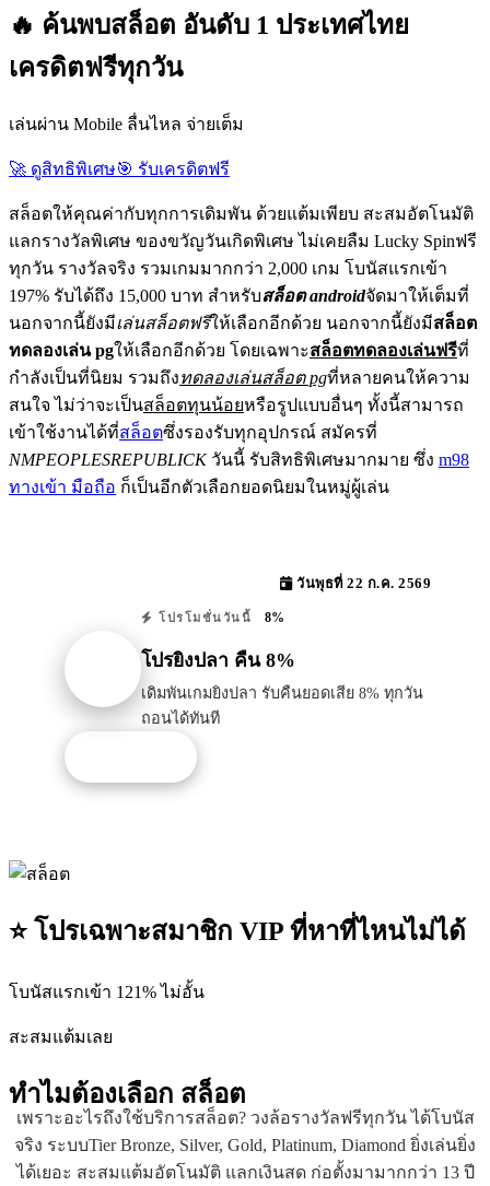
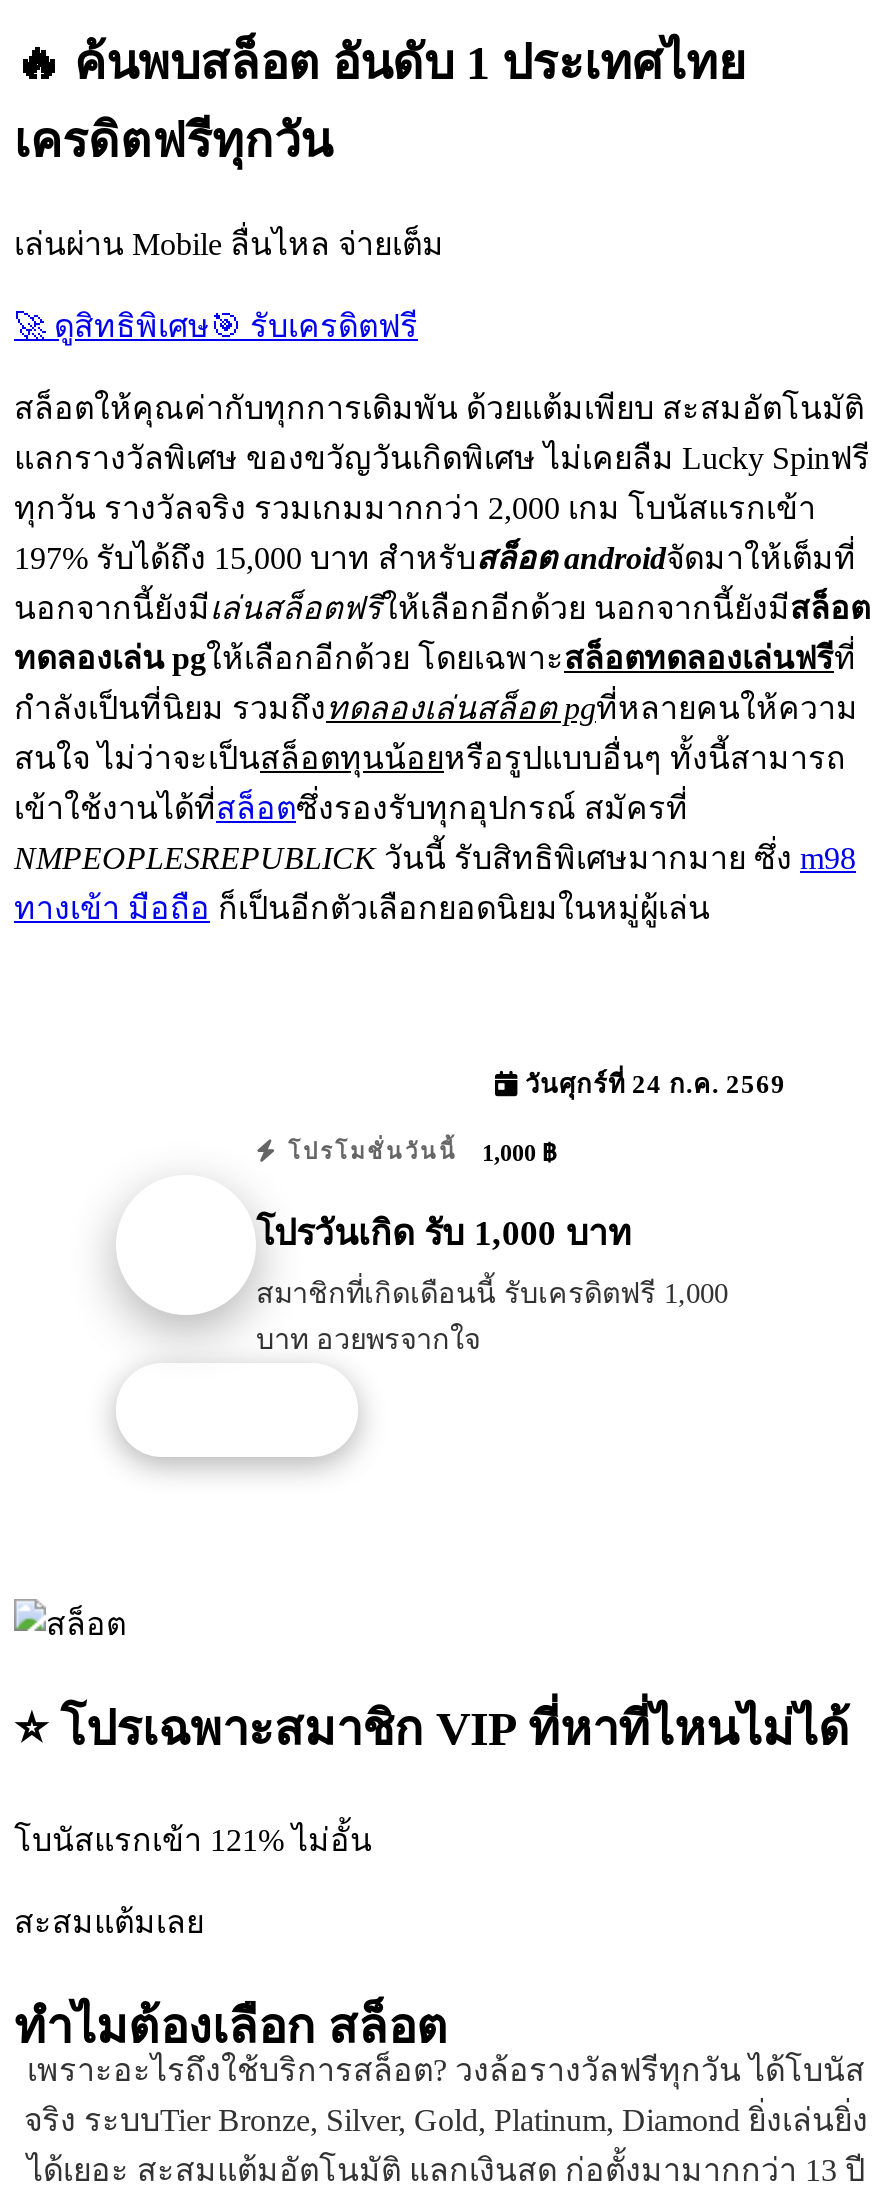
- วันพุธที่ 22 ก.ค. 2569
+ วันศุกร์ที่ 24 ก.ค. 2569

- โปรโมชั่นวันนี้ 8%
+ โปรโมชั่นวันนี้ 1,000 ฿

- โปรยิงปลา คืน 8%
+ โปรวันเกิด รับ 1,000 บาท

- เดิมพันเกมยิงปลา รับคืนยอดเสีย 8% ทุกวัน
- ถอนได้ทันที
+ สมาชิกที่เกิดเดือนนี้ รับเครดิตฟรี 1,000
+ บาท อวยพรจากใจ
